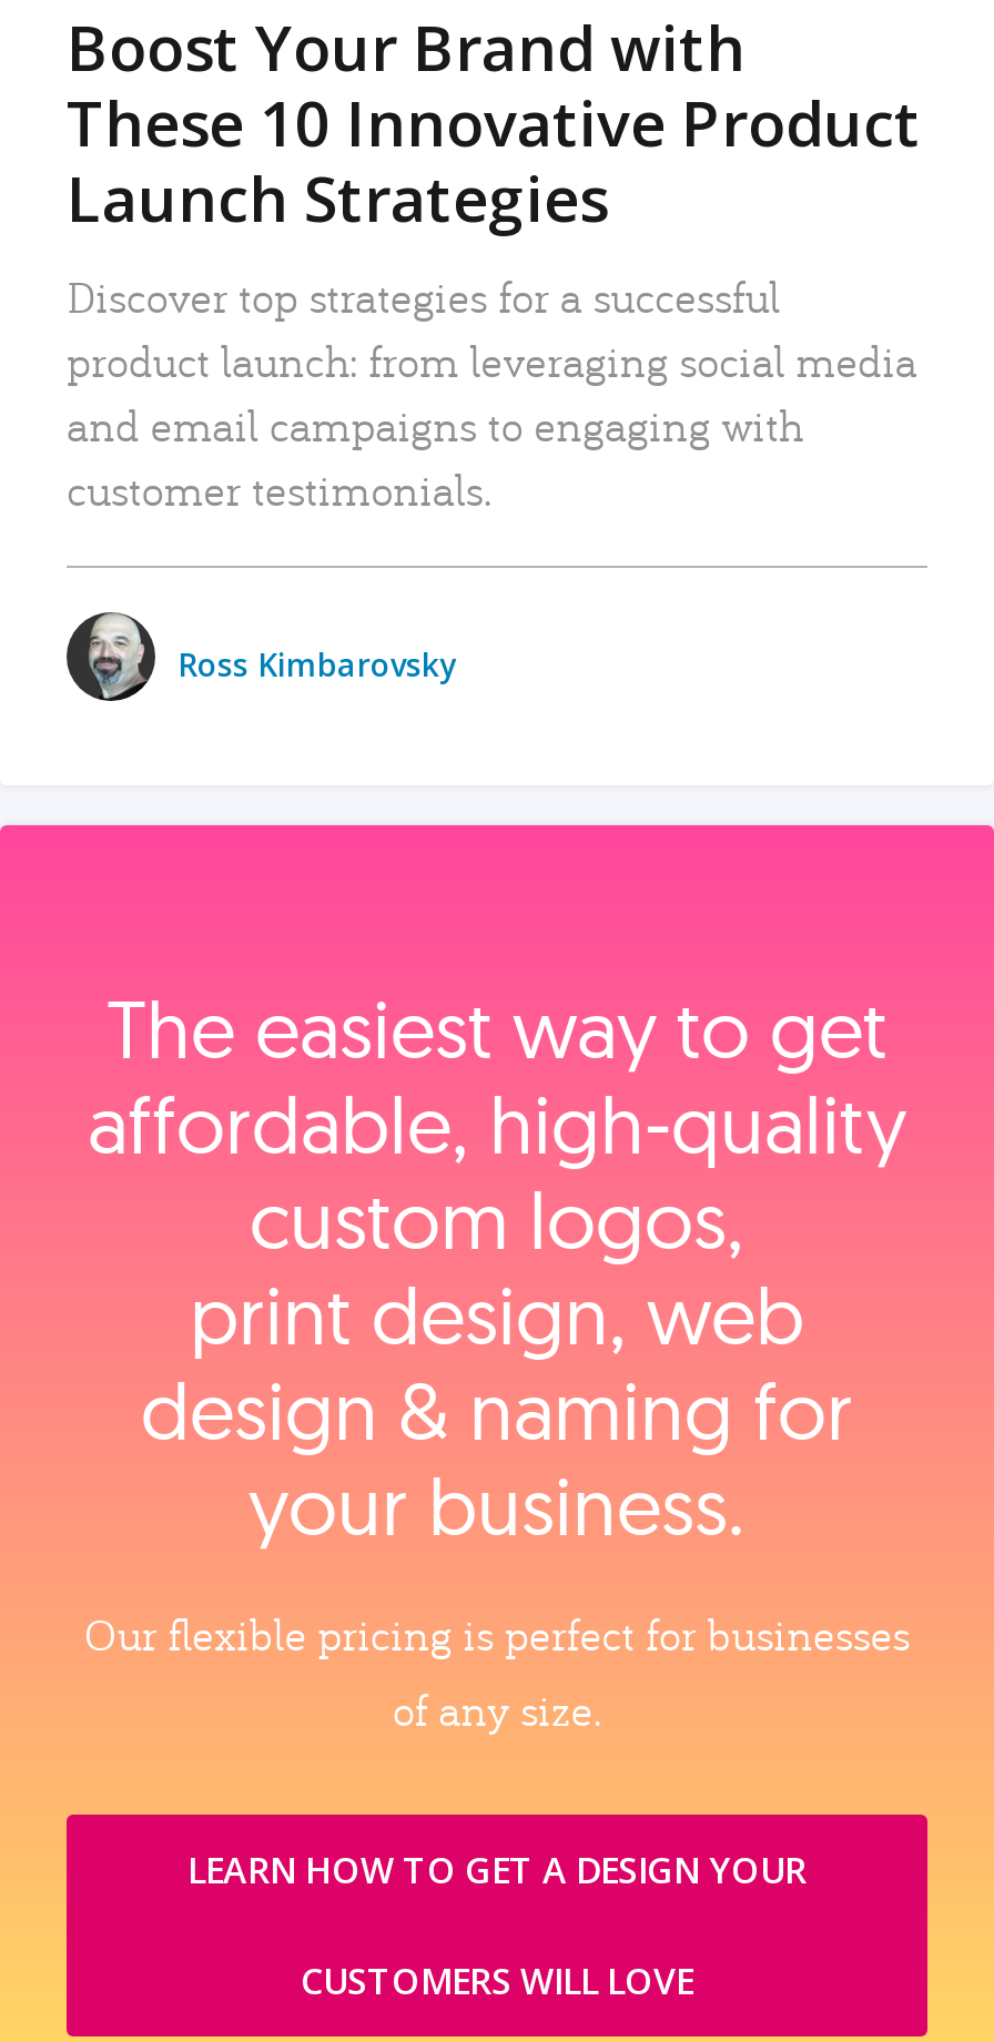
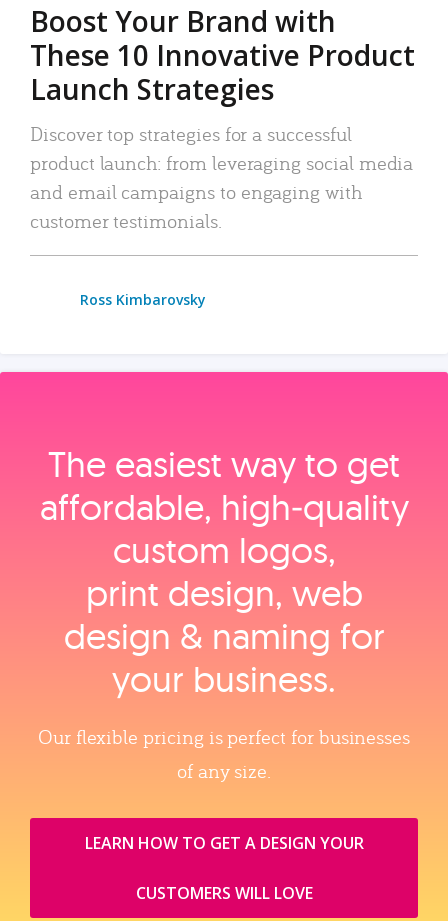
- [image]
